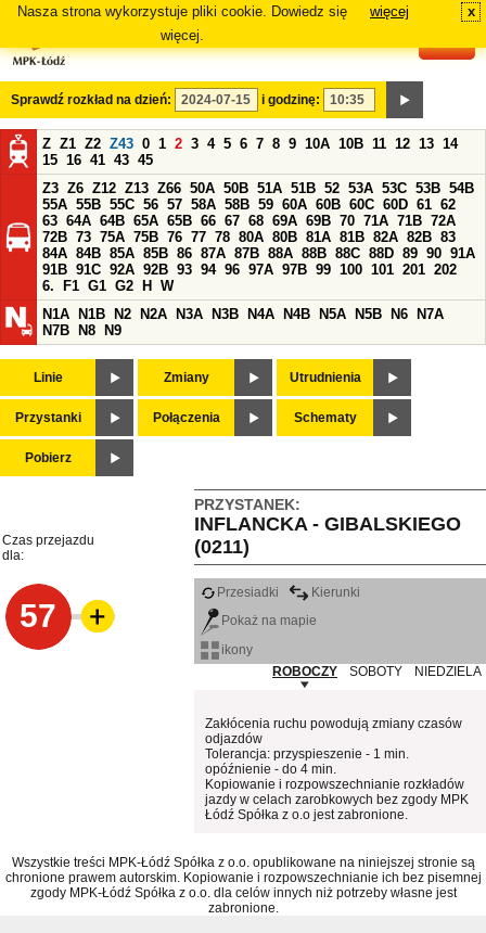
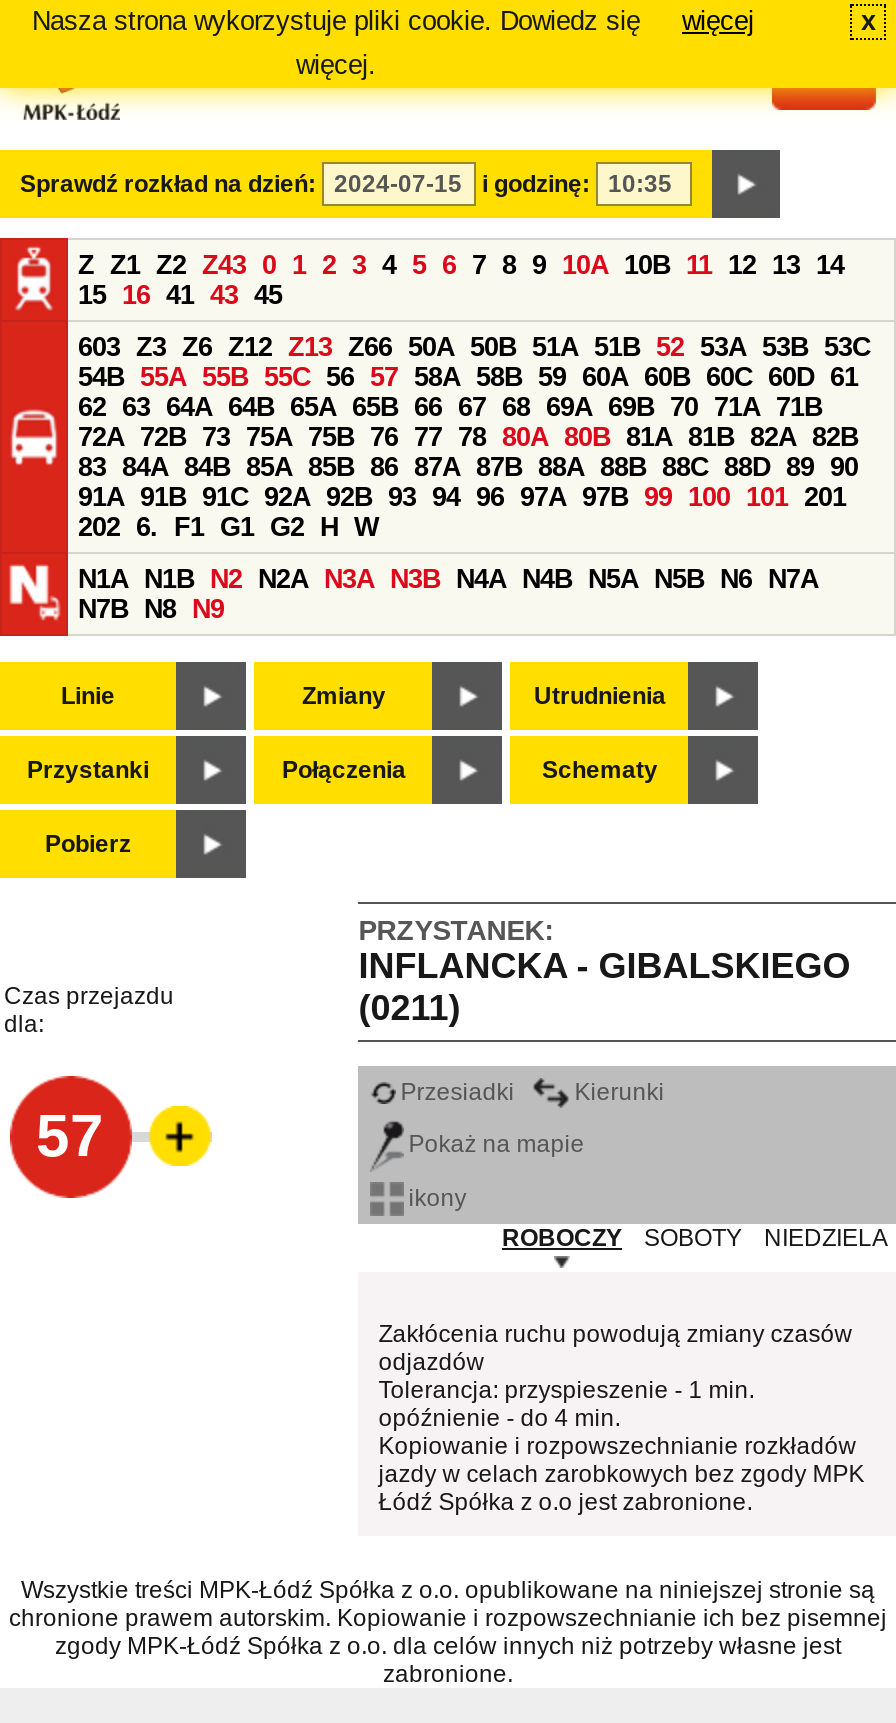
- Z3 Z6 Z12 Z13 Z66 50A 50B 51A 51B 52 53A 53C 53B 54B
- 55A 55B 55C 56 57 58A 58B 59 60A 60B 60C 60D 61 62
- 63 64A 64B 65A 65B 66 67 68 69A 69B 70 71A 71B 72A
- 72B 73 75A 75B 76 77 78 80A 80B 81A 81B 82A 82B 83
- 84A 84B 85A 85B 86 87A 87B 88A 88B 88C 88D 89 90 91A
- 91B 91C 92A 92B 93 94 96 97A 97B 99 100 101 201 202
- 6. F1 G1 G2 H W
+ 603 Z3 Z6 Z12 Z13 Z66 50A 50B 51A 51B 52 53A 53B 53C
+ 54B 55A 55B 55C 56 57 58A 58B 59 60A 60B 60C 60D 61
+ 62 63 64A 64B 65A 65B 66 67 68 69A 69B 70 71A 71B
+ 72A 72B 73 75A 75B 76 77 78 80A 80B 81A 81B 82A 82B
+ 83 84A 84B 85A 85B 86 87A 87B 88A 88B 88C 88D 89 90
+ 91A 91B 91C 92A 92B 93 94 96 97A 97B 99 100 101 201
+ 202 6. F1 G1 G2 H W
